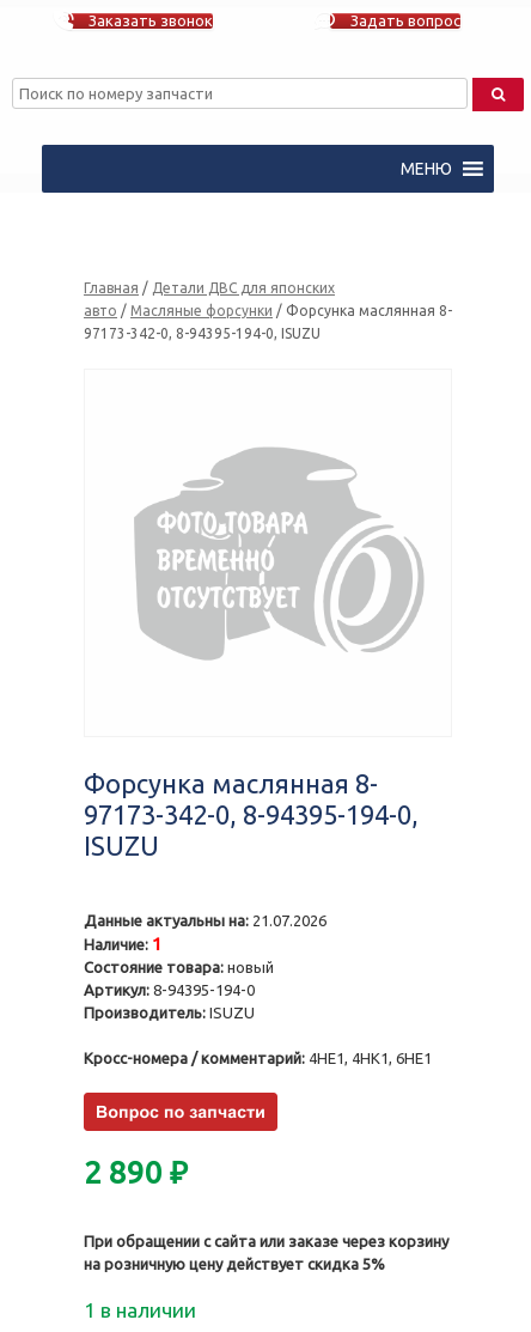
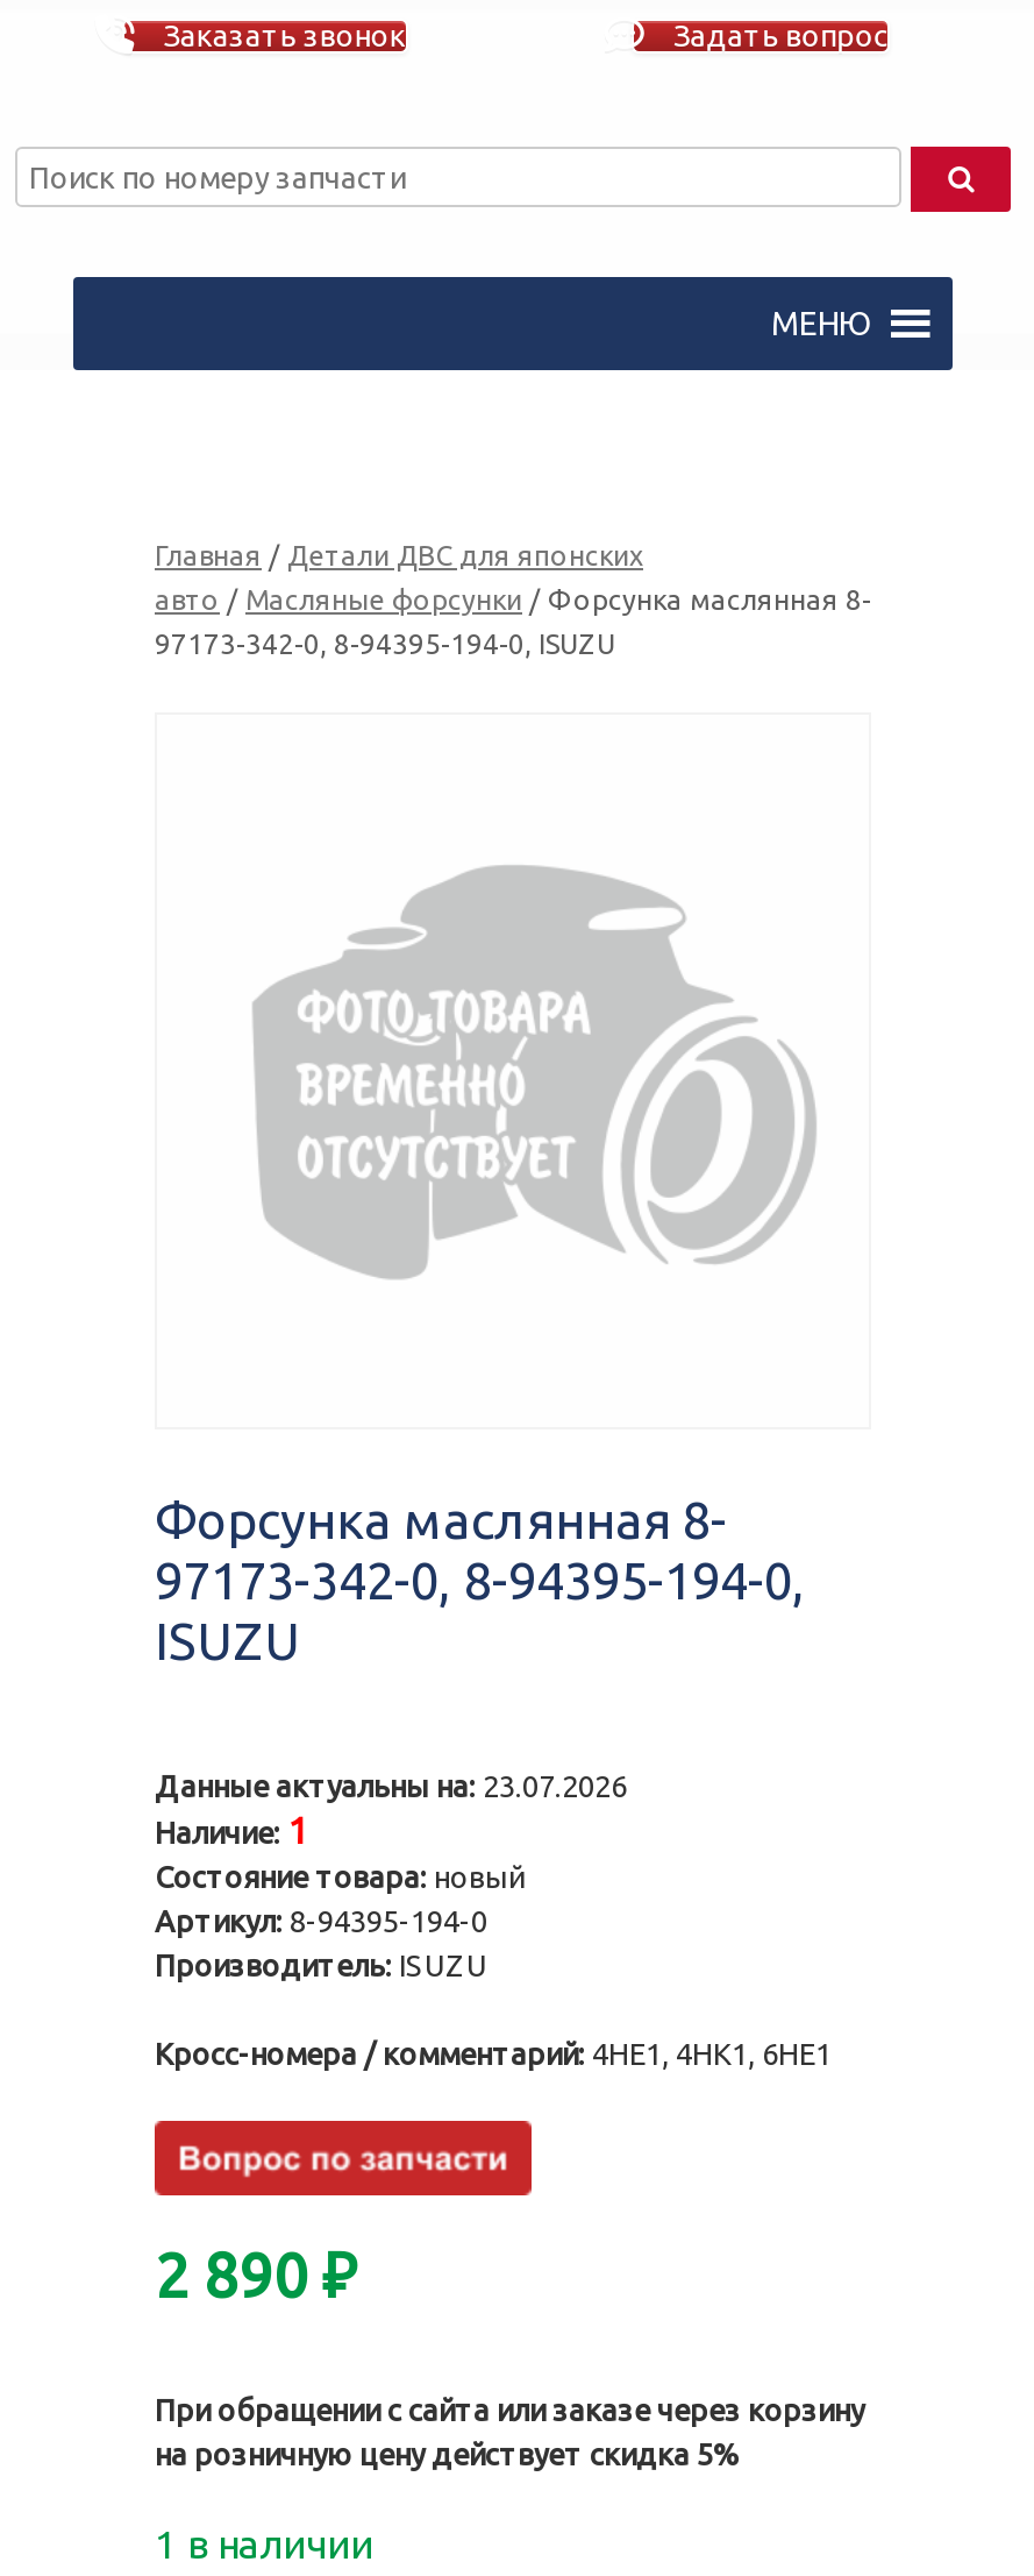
- Данные актуальны на: 21.07.2026
+ Данные актуальны на: 23.07.2026
